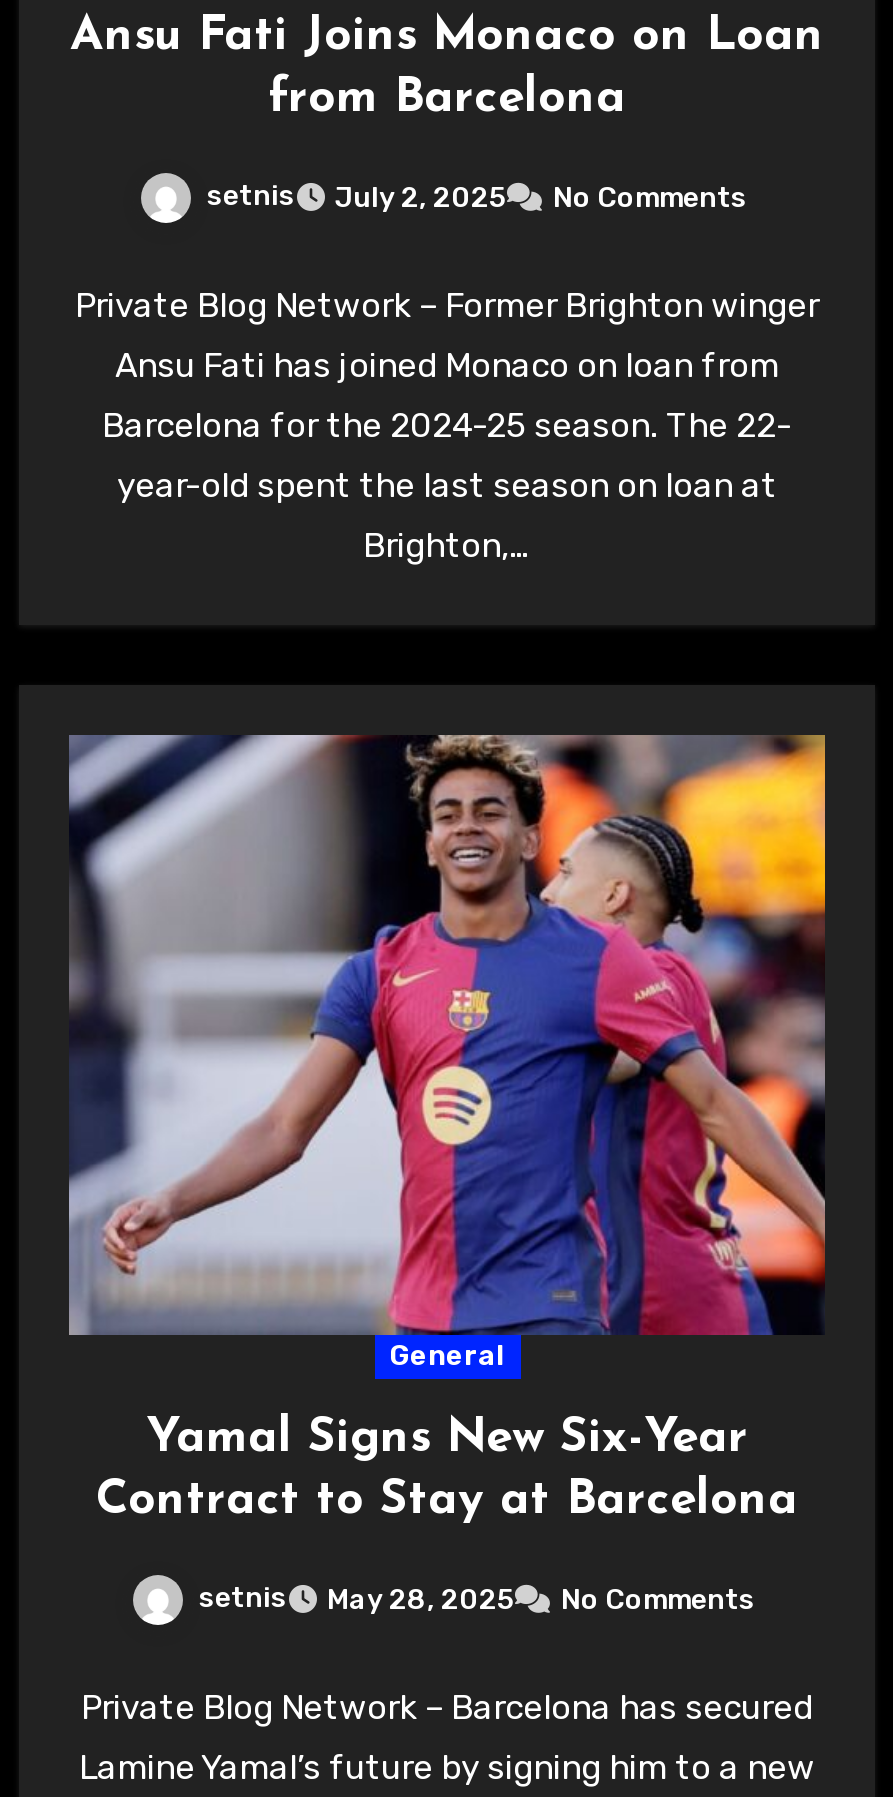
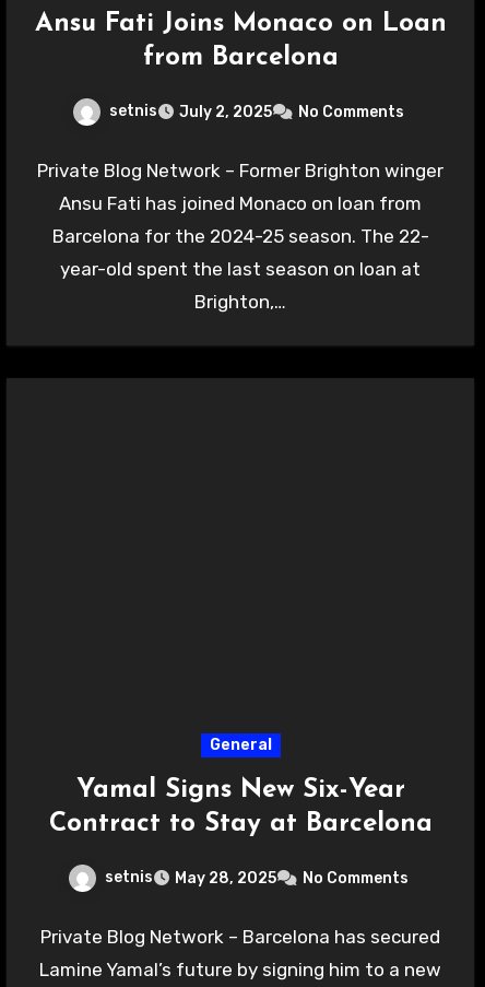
- [image]
